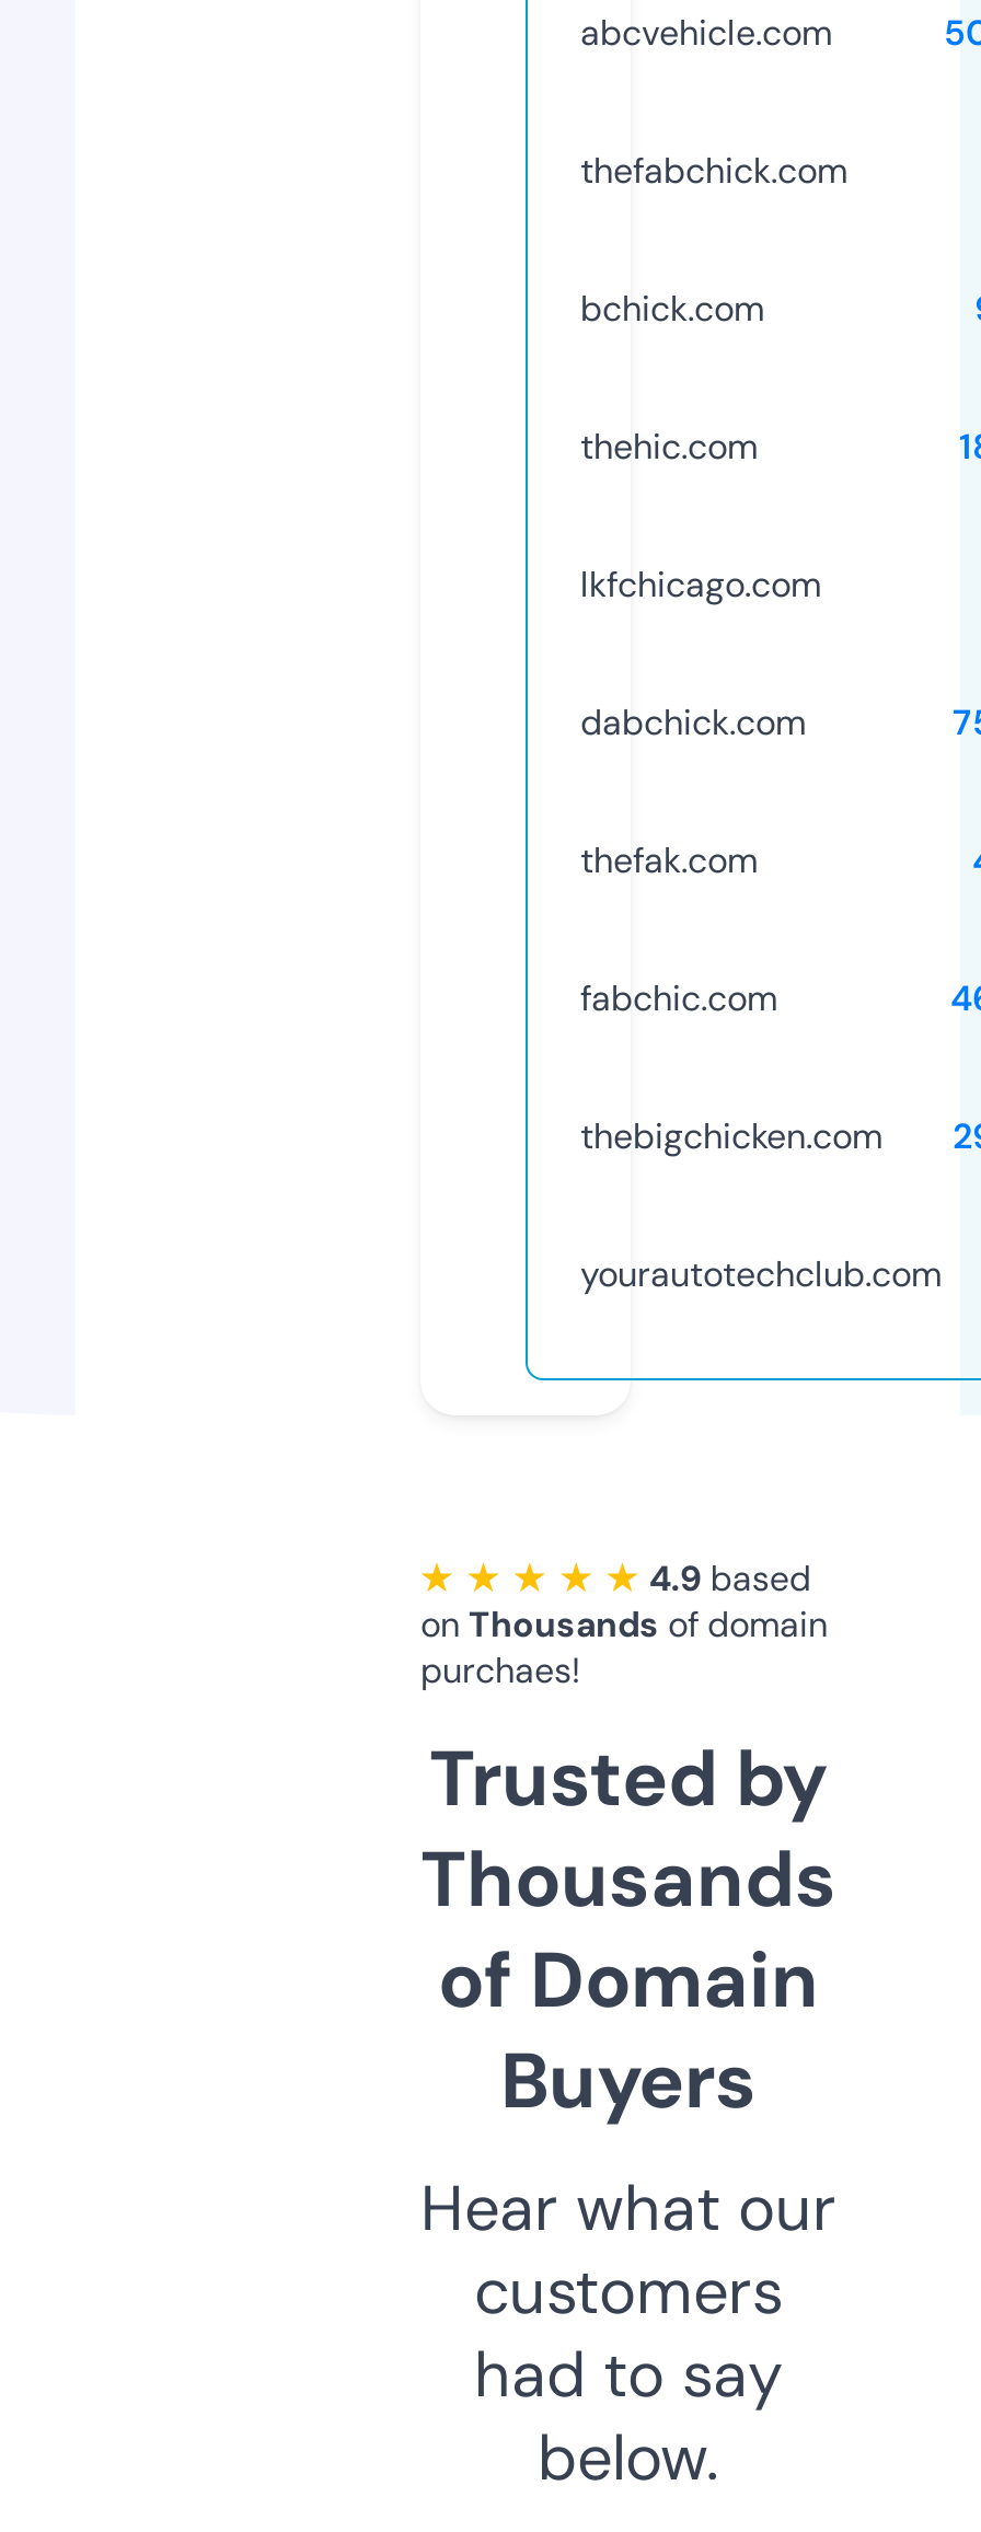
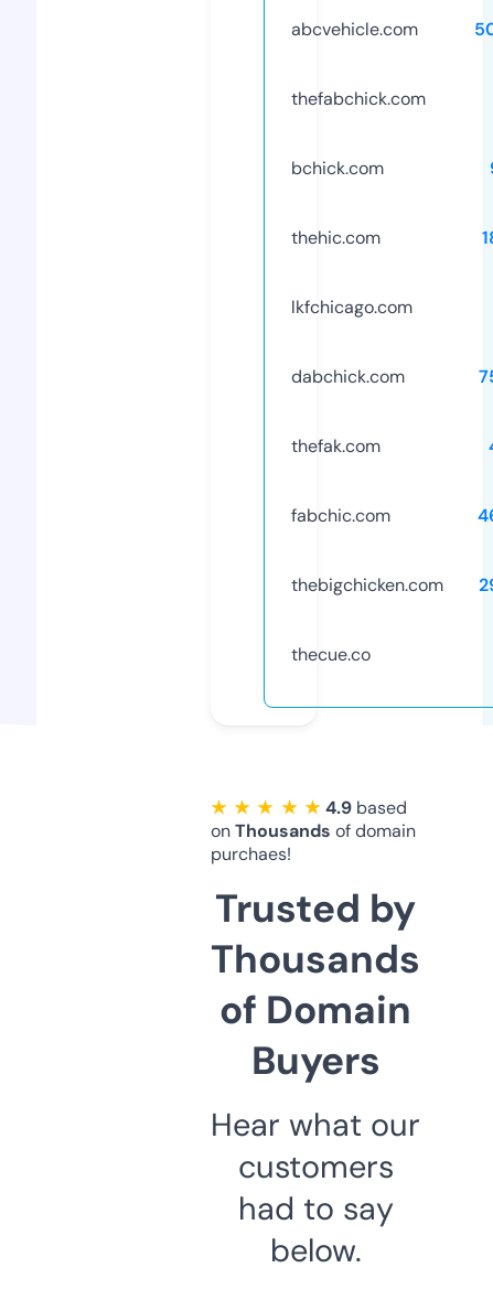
- yourautotechclub.com
+ thecue.co
